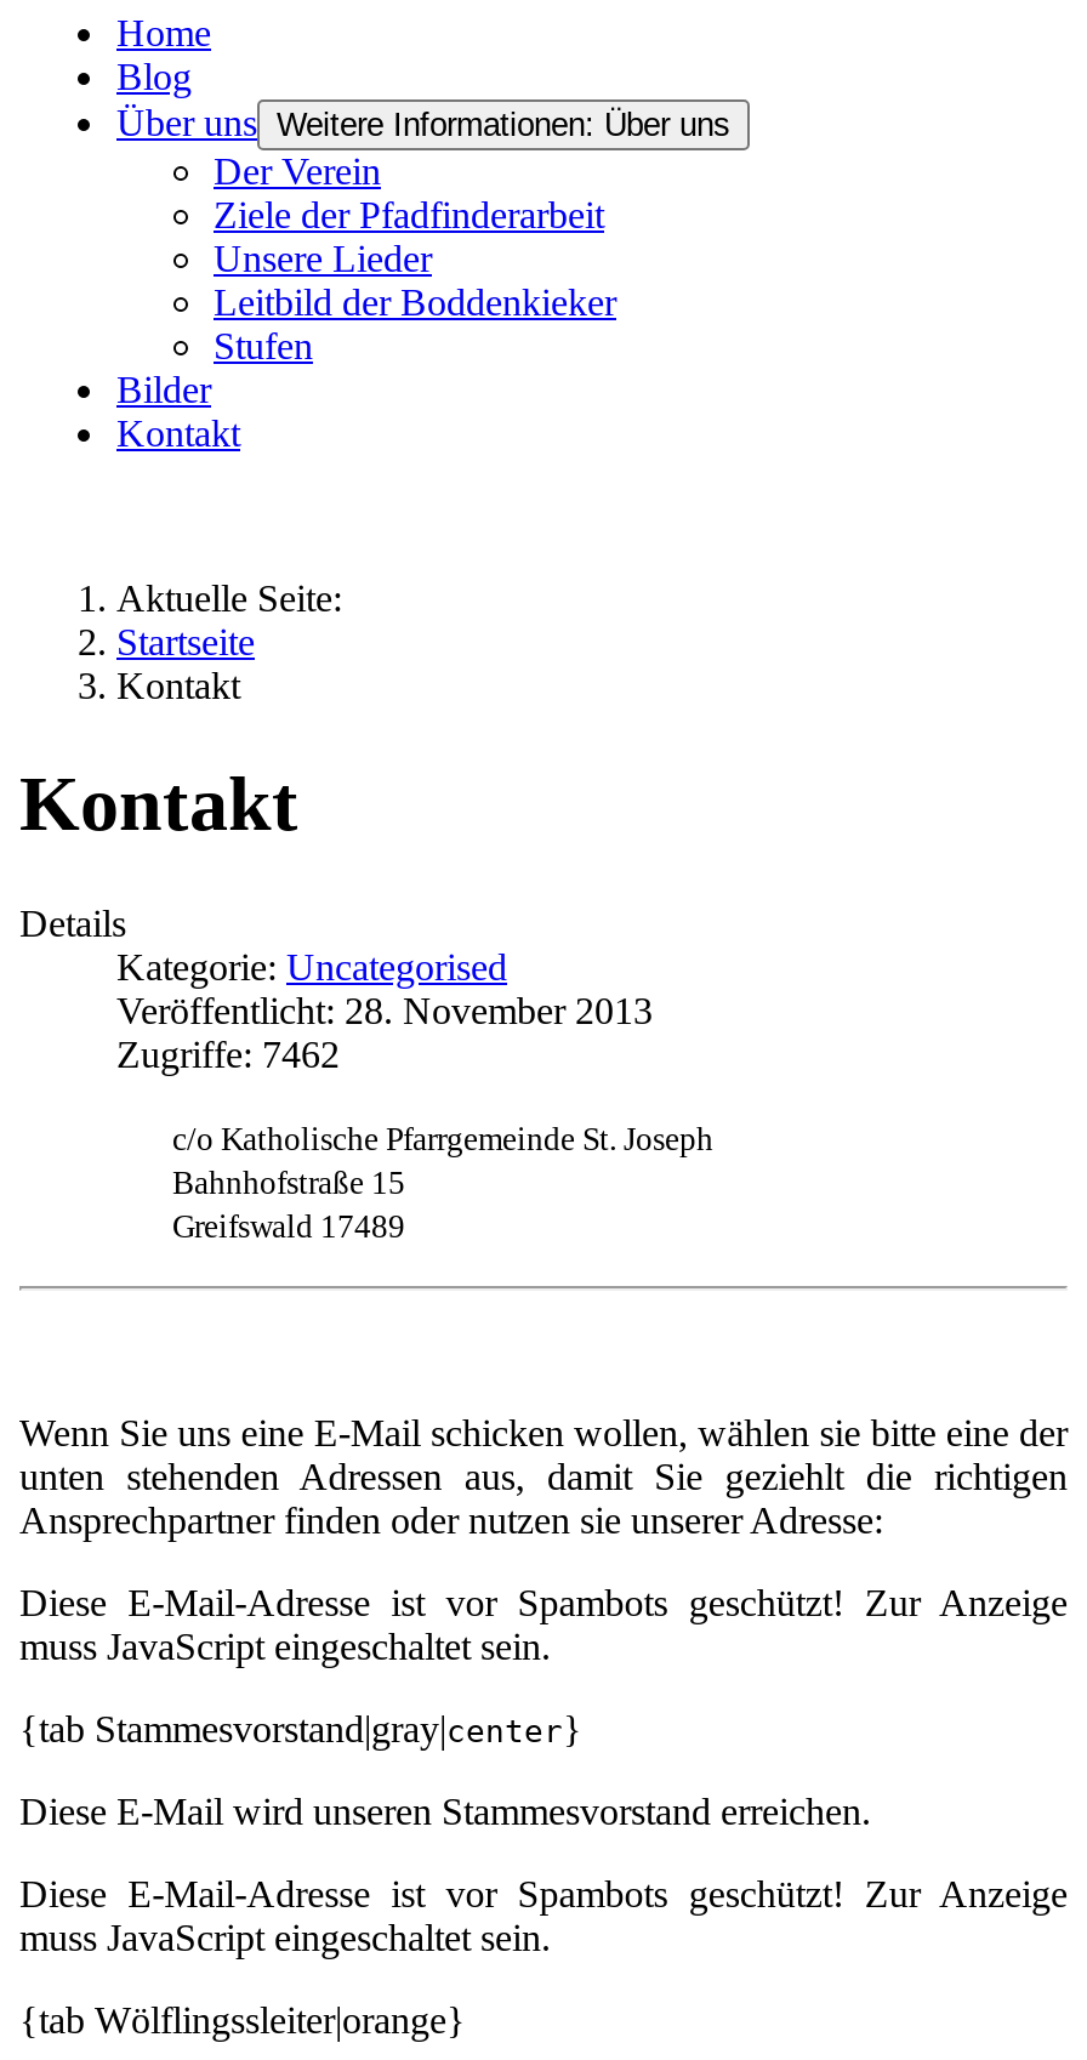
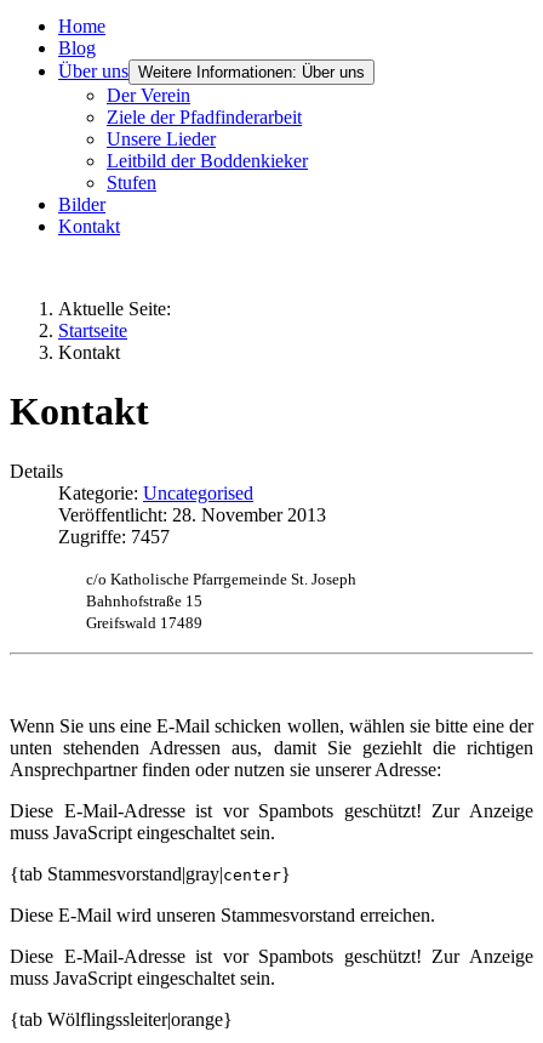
- Zugriffe: 7462
+ Zugriffe: 7457
